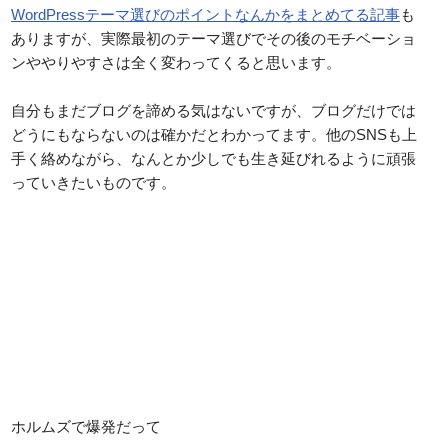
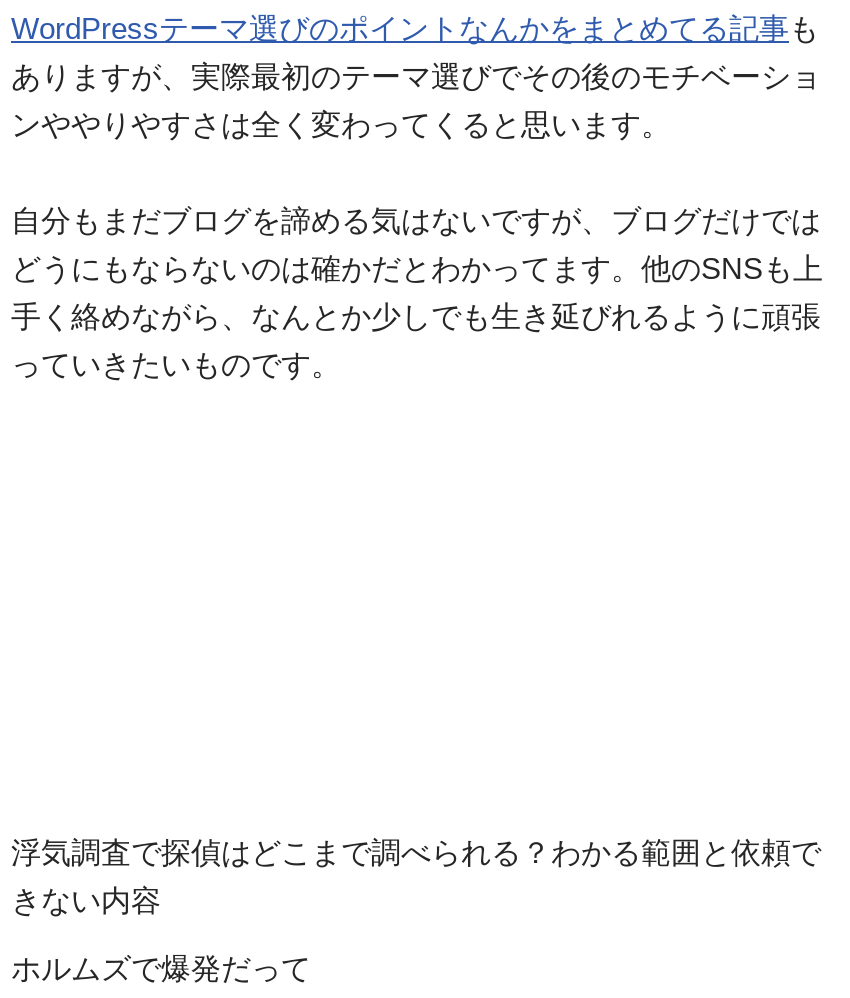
+ 浮気調査で探偵はどこまで調べられる？わかる範囲と依頼で
+ きない内容
